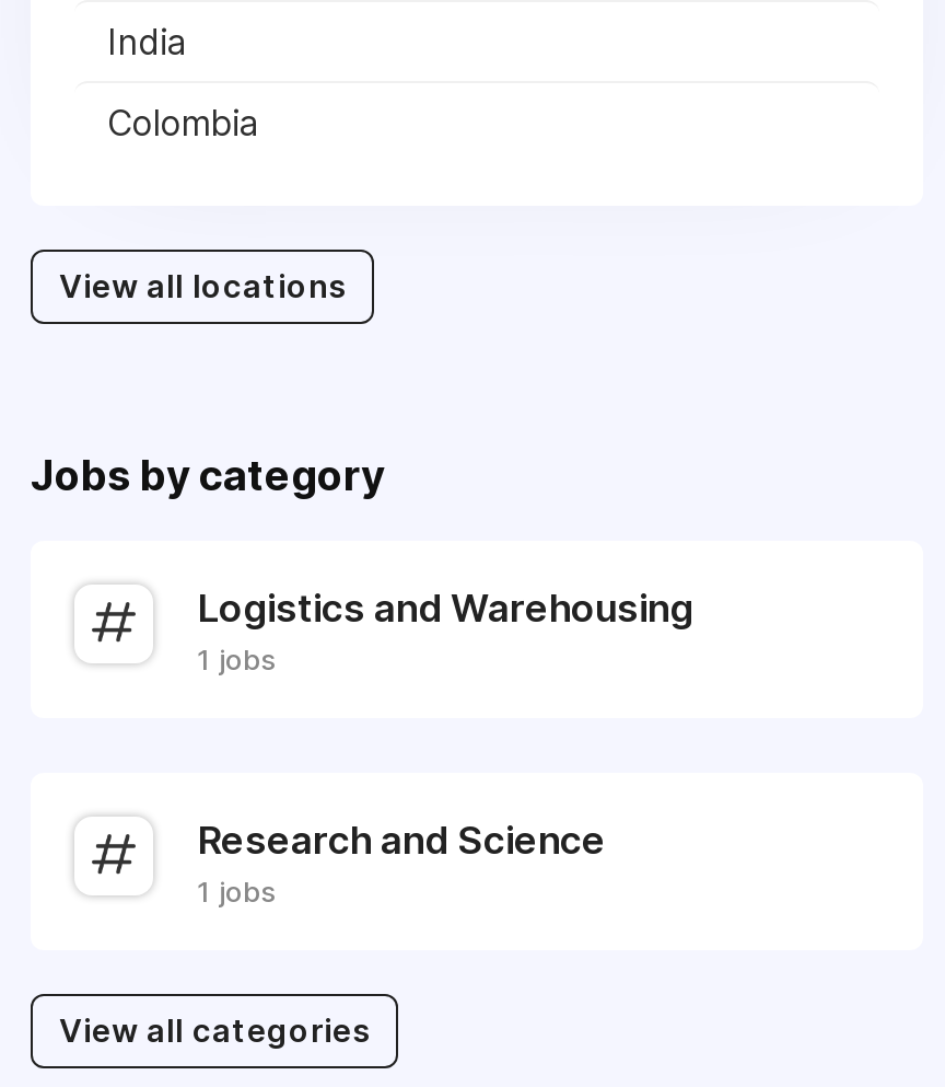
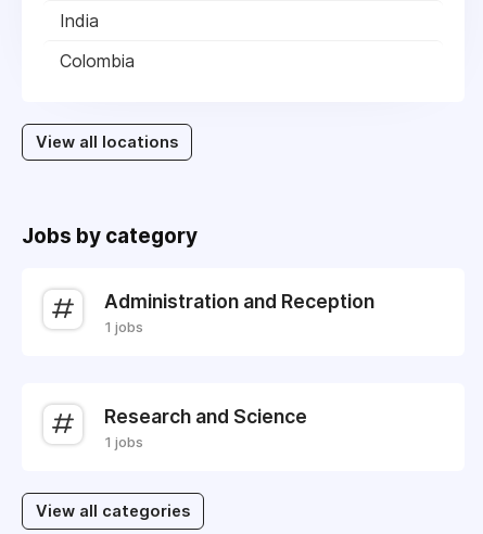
- Logistics and Warehousing
+ Administration and Reception
